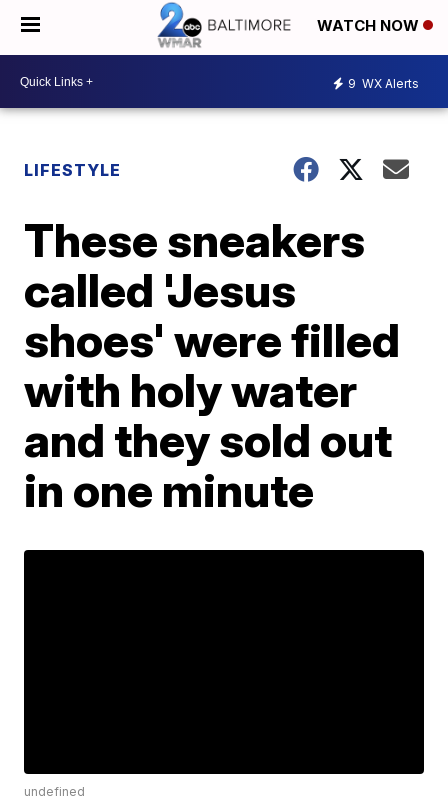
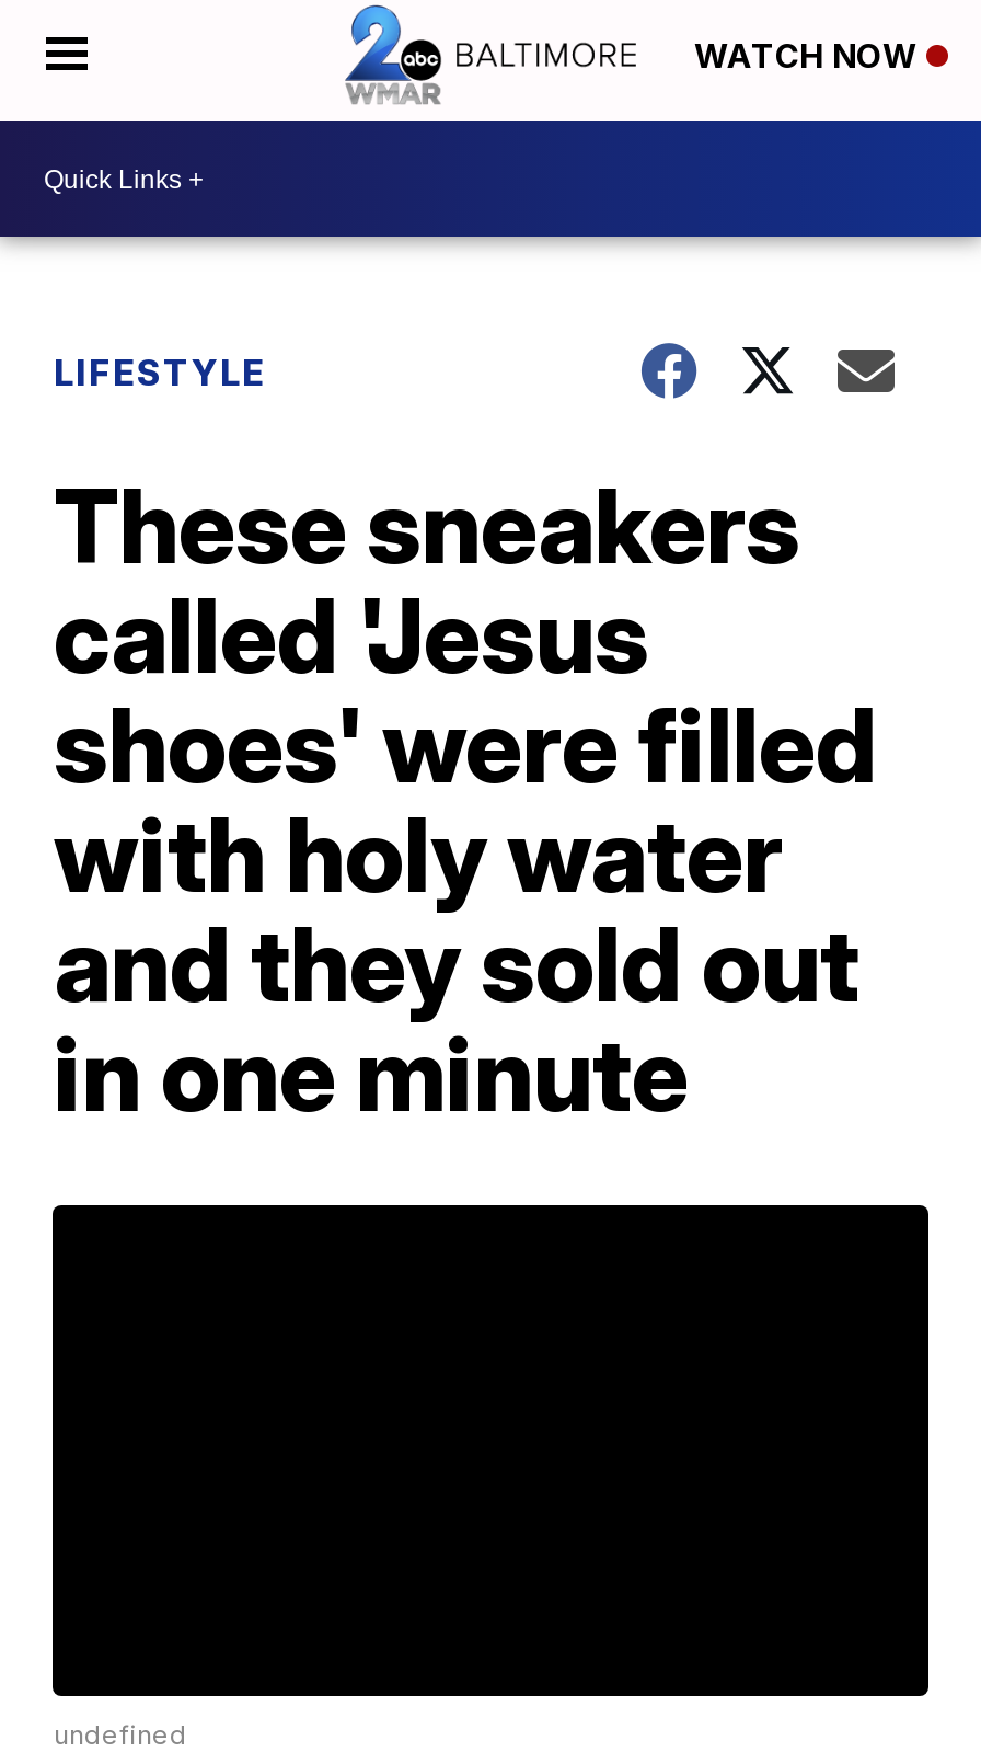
- 9 WX Alerts
